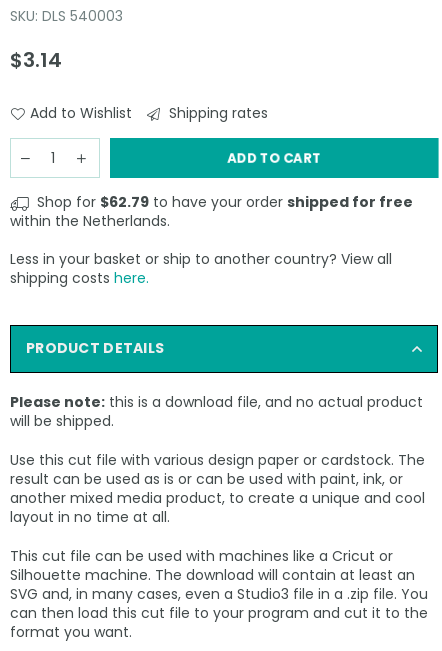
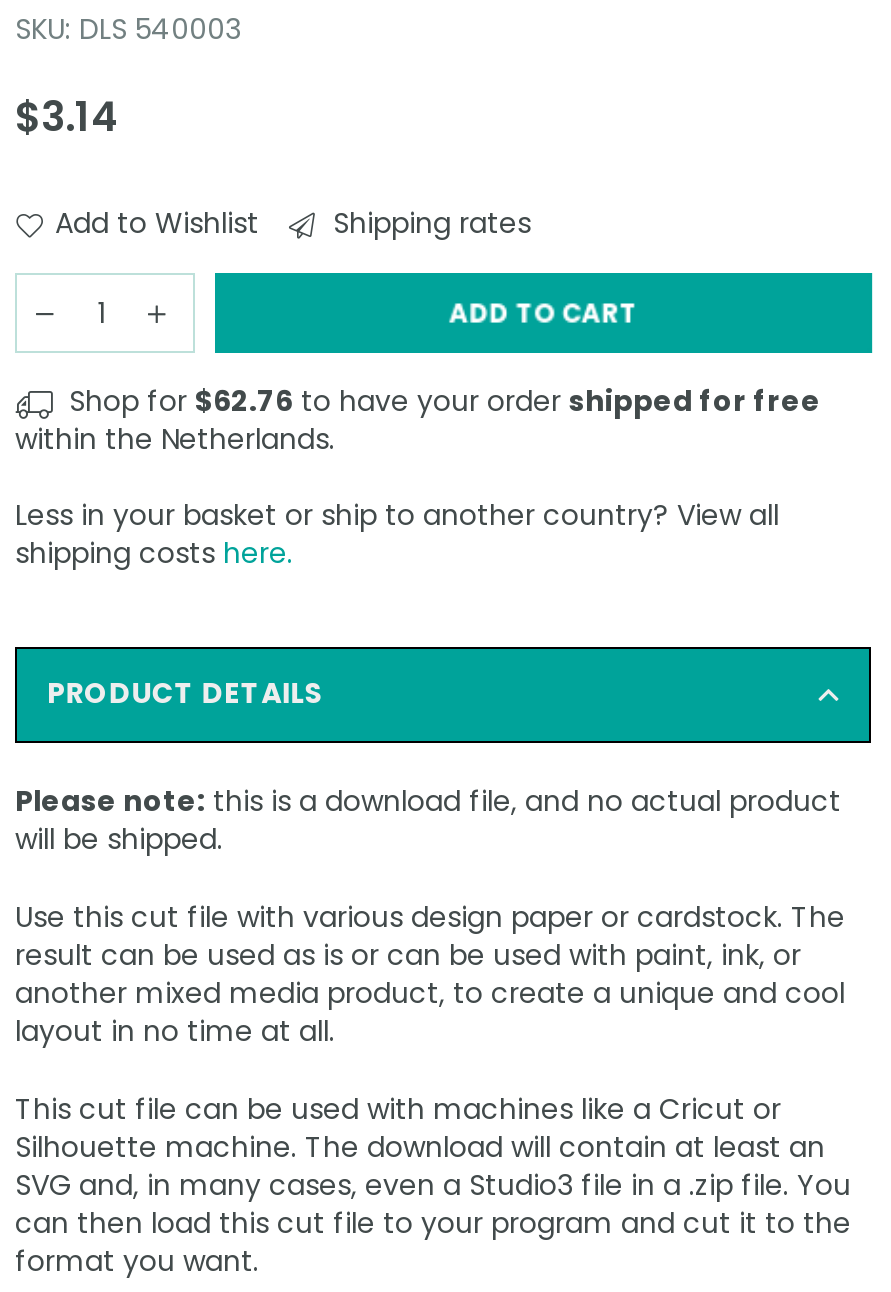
- Shop for $62.79 to have your order shipped for free
+ Shop for $62.76 to have your order shipped for free
